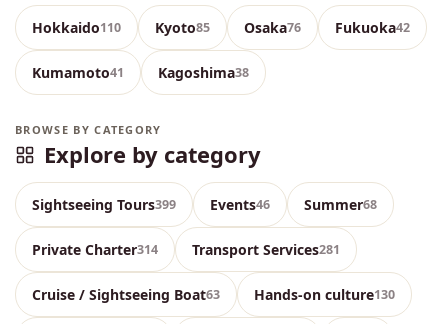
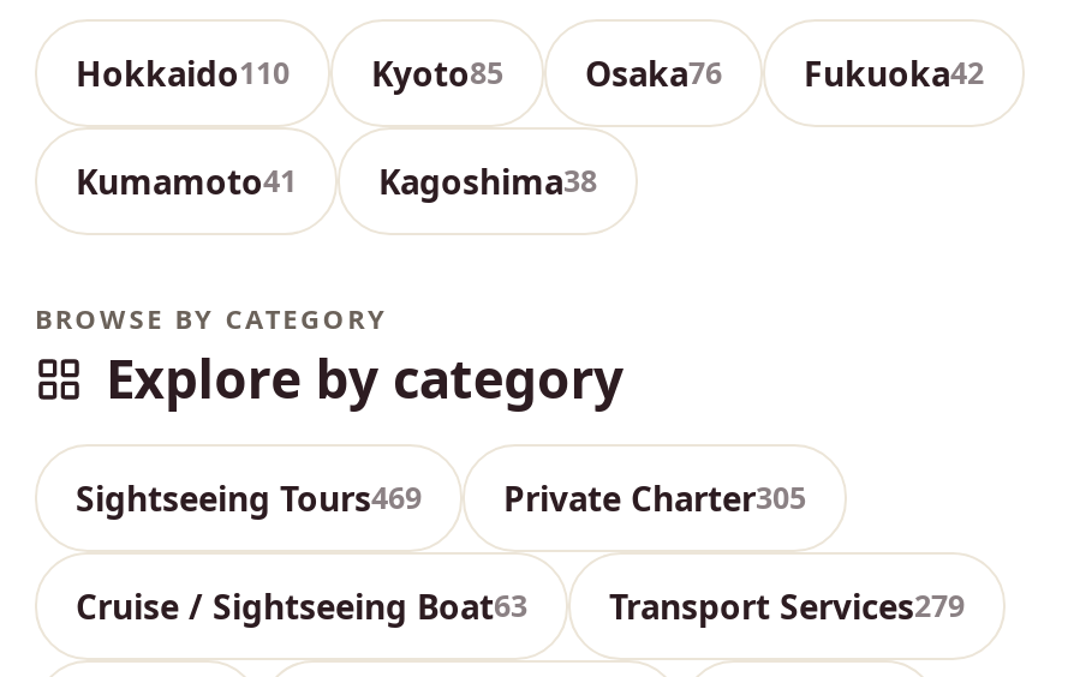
- Sightseeing Tours399
- Events46
- Summer68
- Private Charter314
- Transport Services281
+ Sightseeing Tours469
+ Private Charter305

- Hands-on culture130
+ Transport Services279
